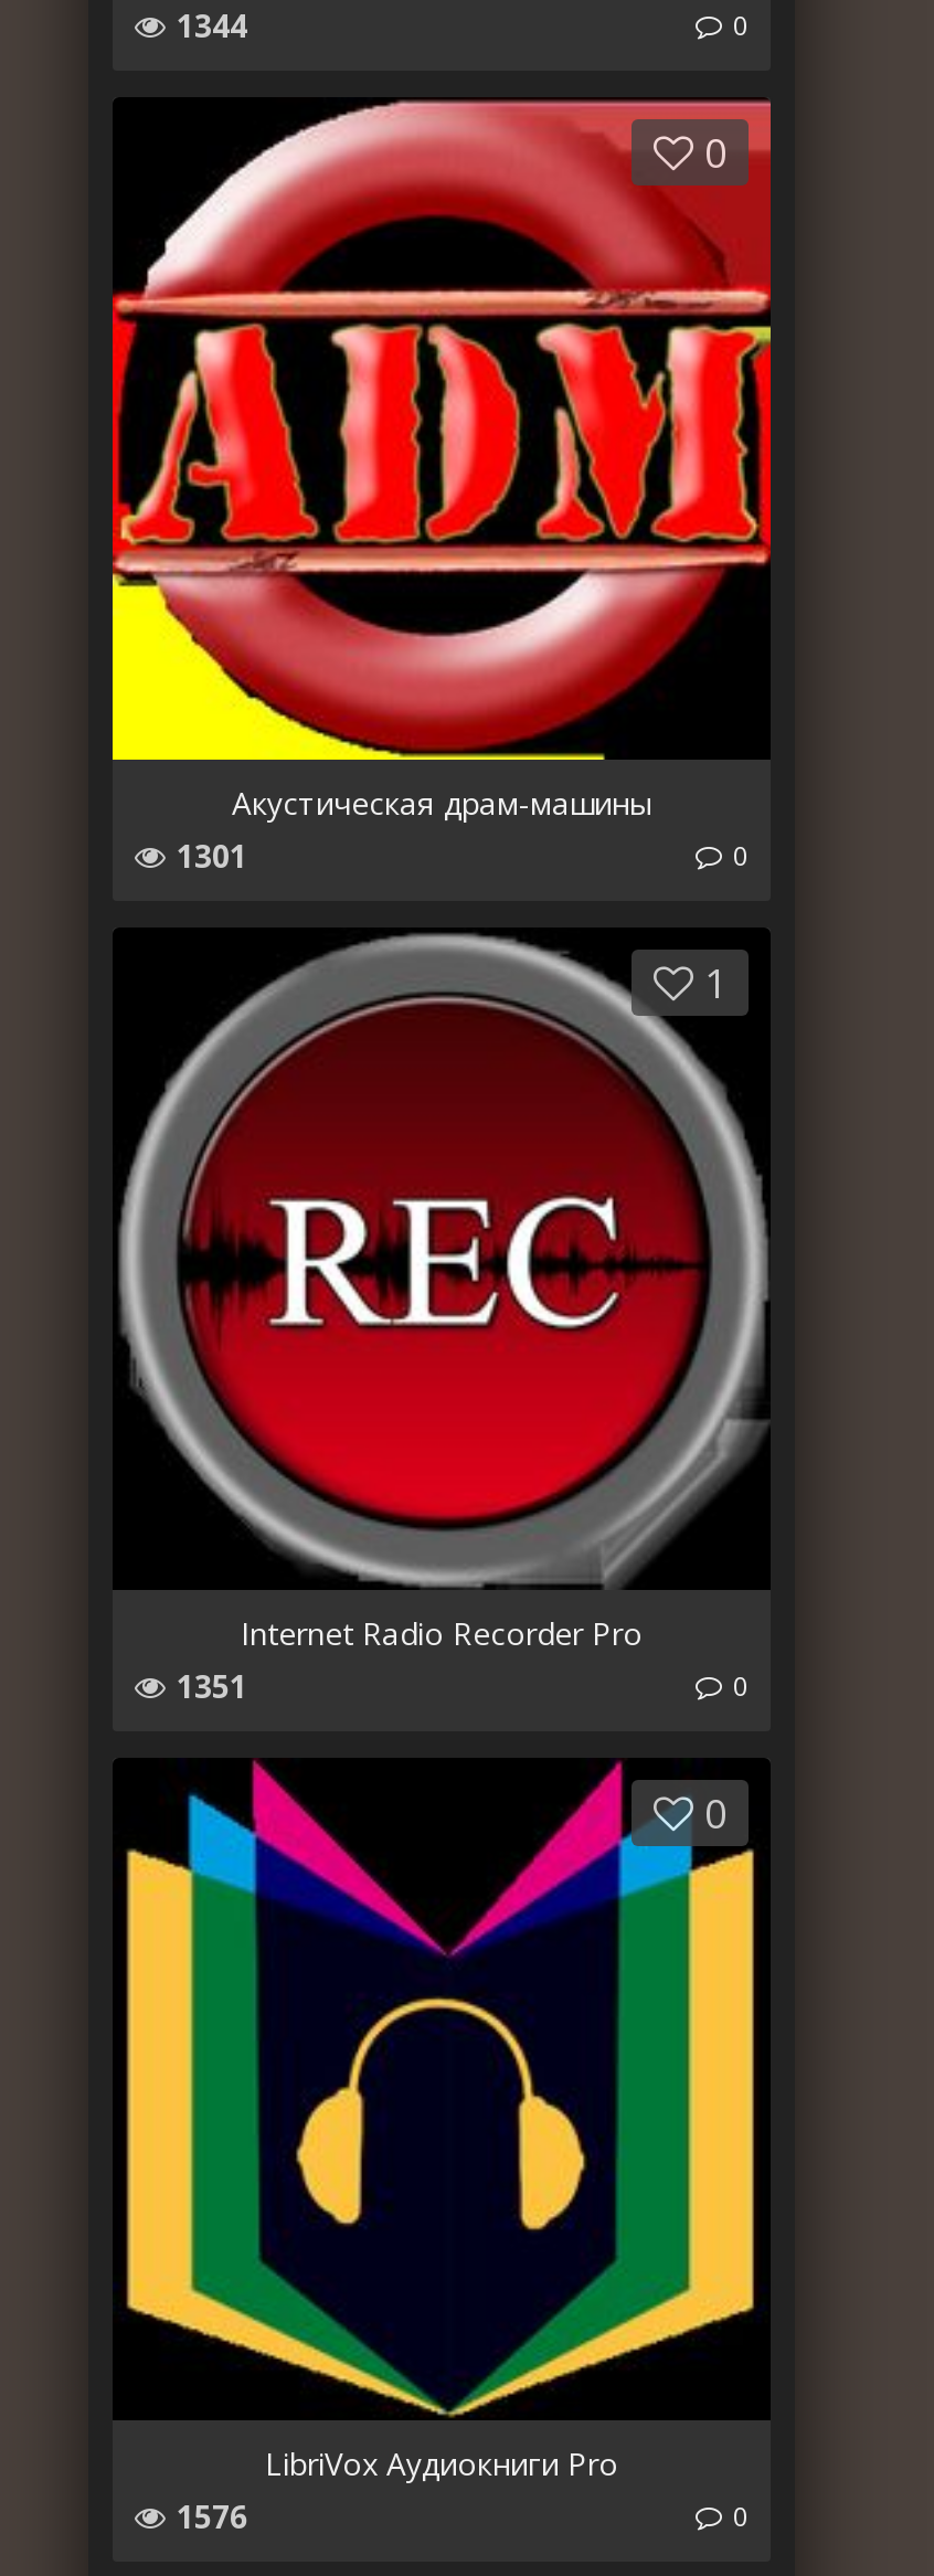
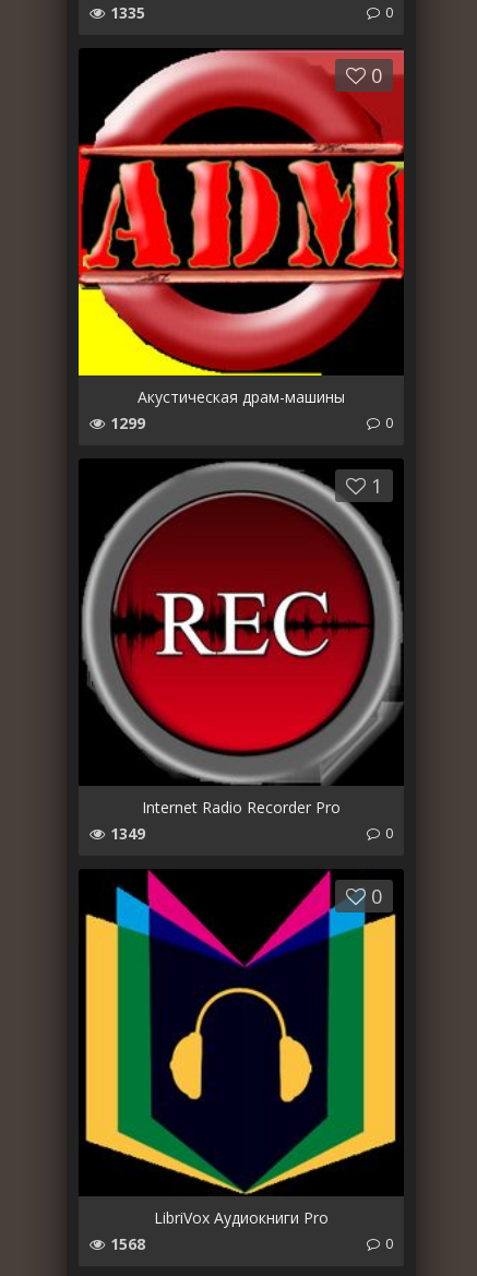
- 1344
+ 1335

- 1301
+ 1299

- 1351
+ 1349

- 1576
+ 1568
